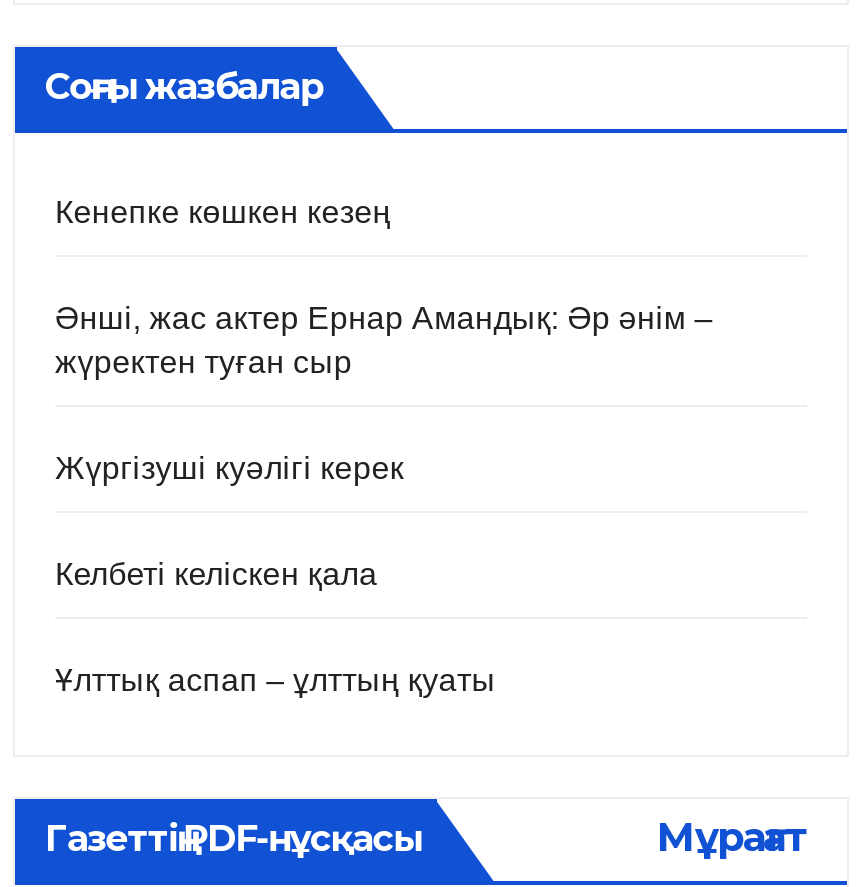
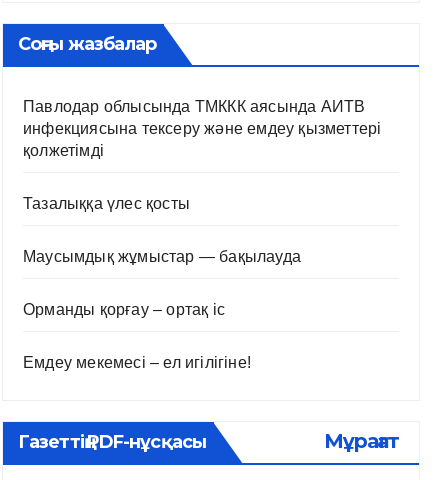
- Кенепке көшкен кезең
+ Павлодар облысында ТМККК аясында АИТВ
+ инфекциясына тексеру және емдеу қызметтері
+ қолжетімді

- Әнші, жас актер Ернар Амандық: Әр әнім –
- жүректен туған сыр
+ Тазалыққа үлес қосты

- Жүргізуші куәлігі керек
+ Маусымдық жұмыстар — бақылауда

- Келбеті келіскен қала
+ Орманды қорғау – ортақ іс

- Ұлттық аспап – ұлттың қуаты
+ Емдеу мекемесі – ел игілігіне!
